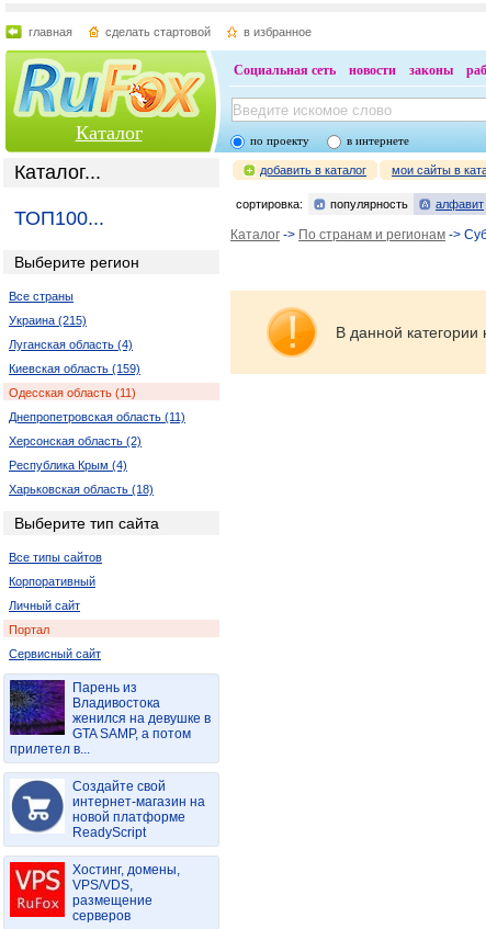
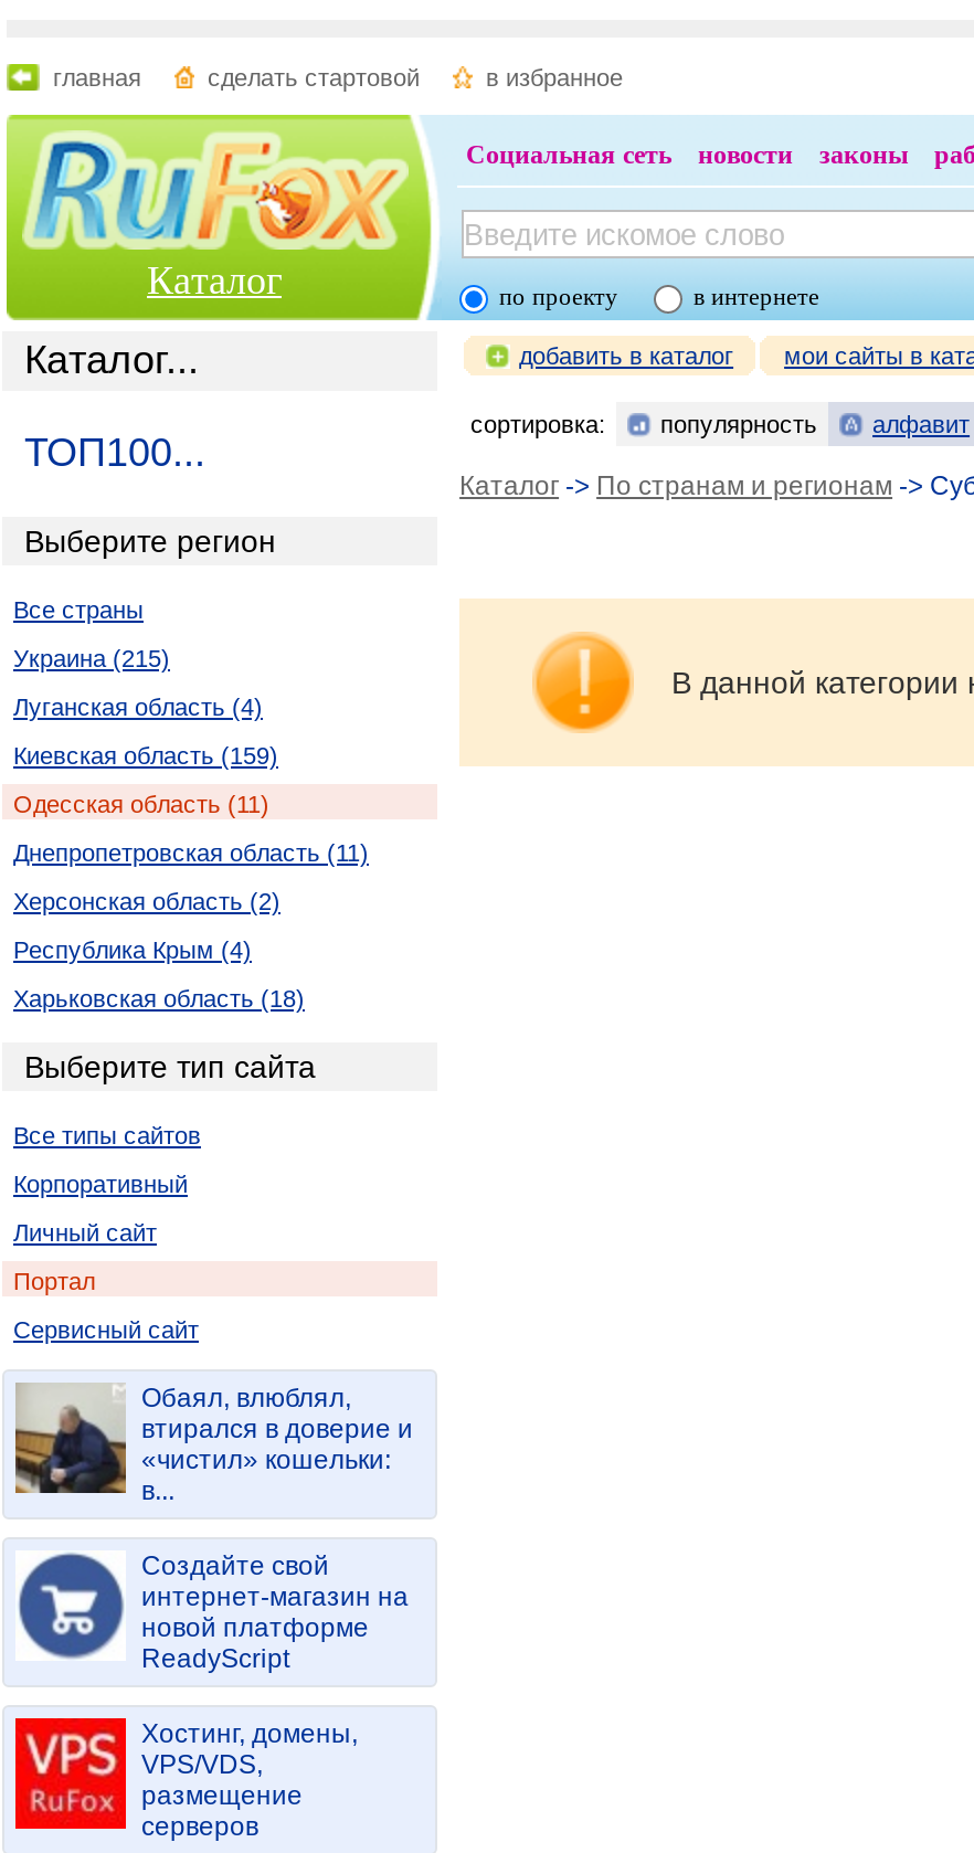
- [image]
- Парень из
- Владивостока
- женился на девушке в
- GTA SAMP, а потом
- прилетел в...
+ [image]
+ Обаял, влюблял,
+ втирался в доверие и
+ «чистил» кошельки:
+ в...
